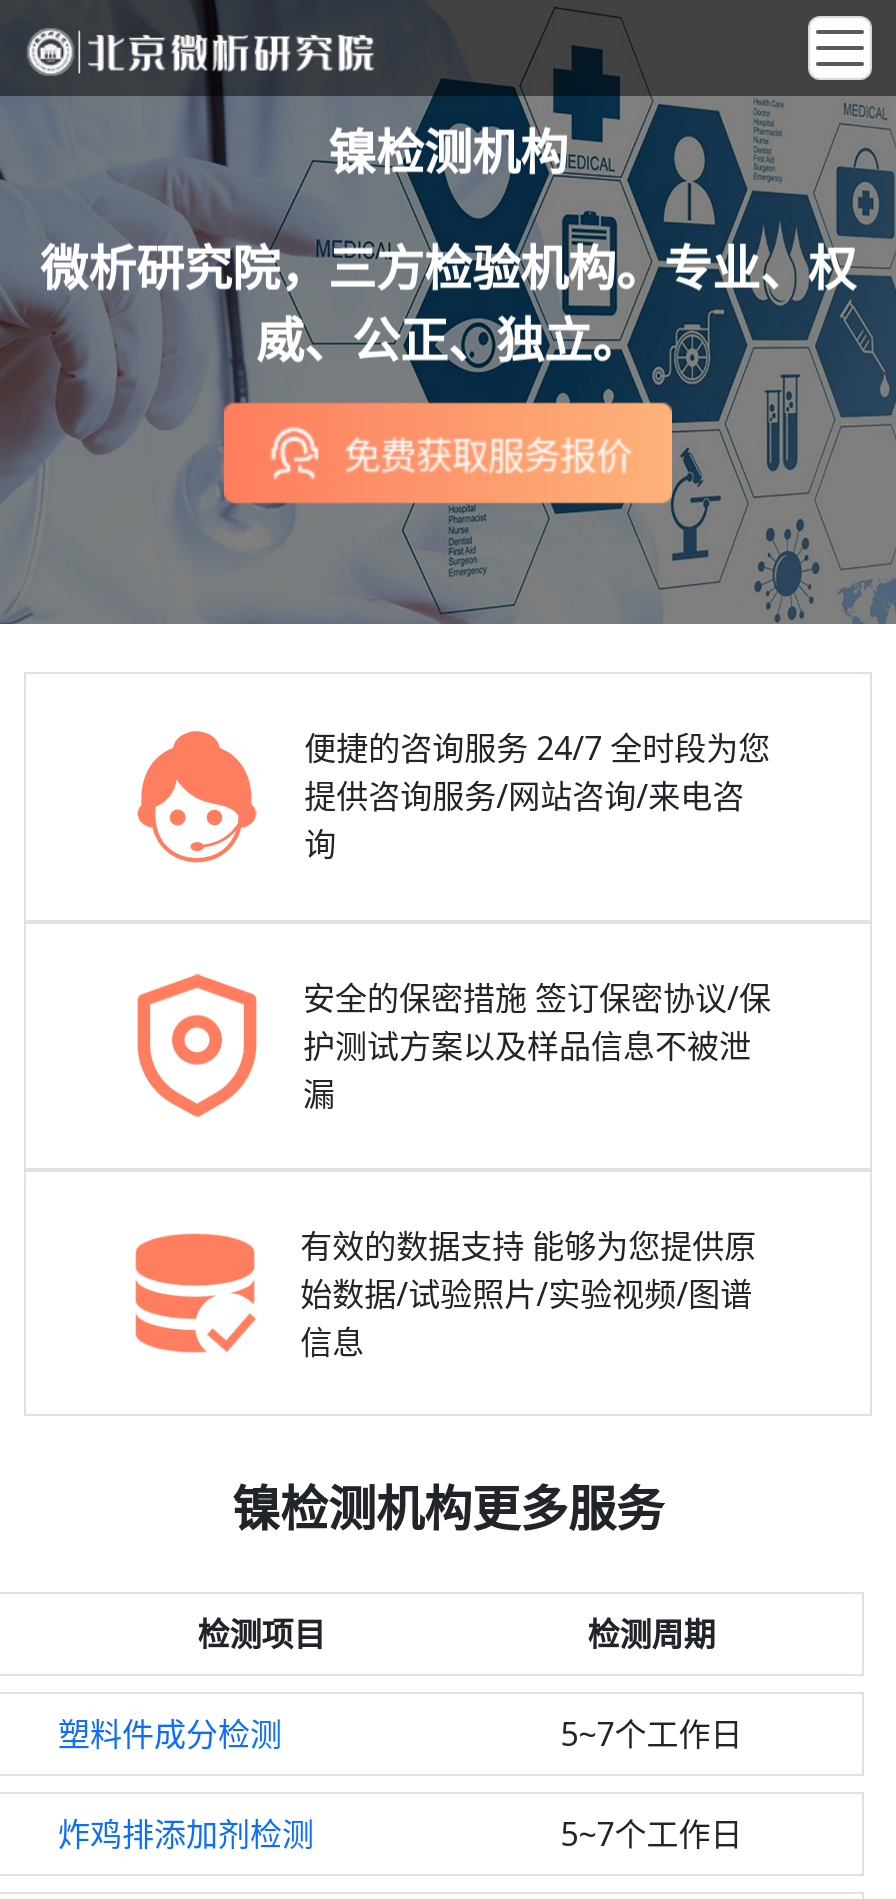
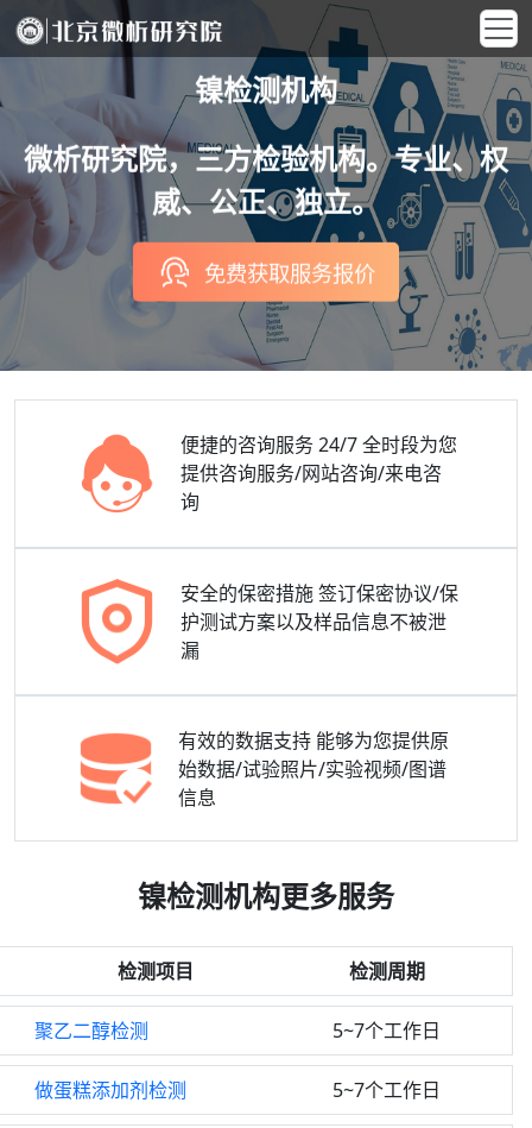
- 塑料件成分检测
+ 聚乙二醇检测

- 炸鸡排添加剂检测
+ 做蛋糕添加剂检测
